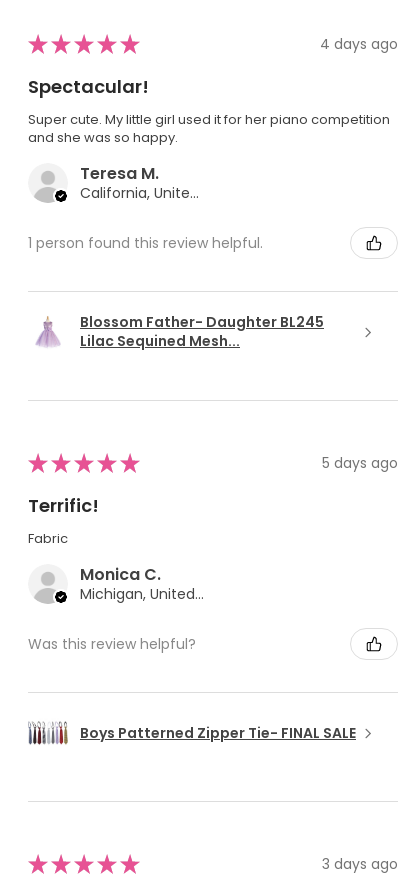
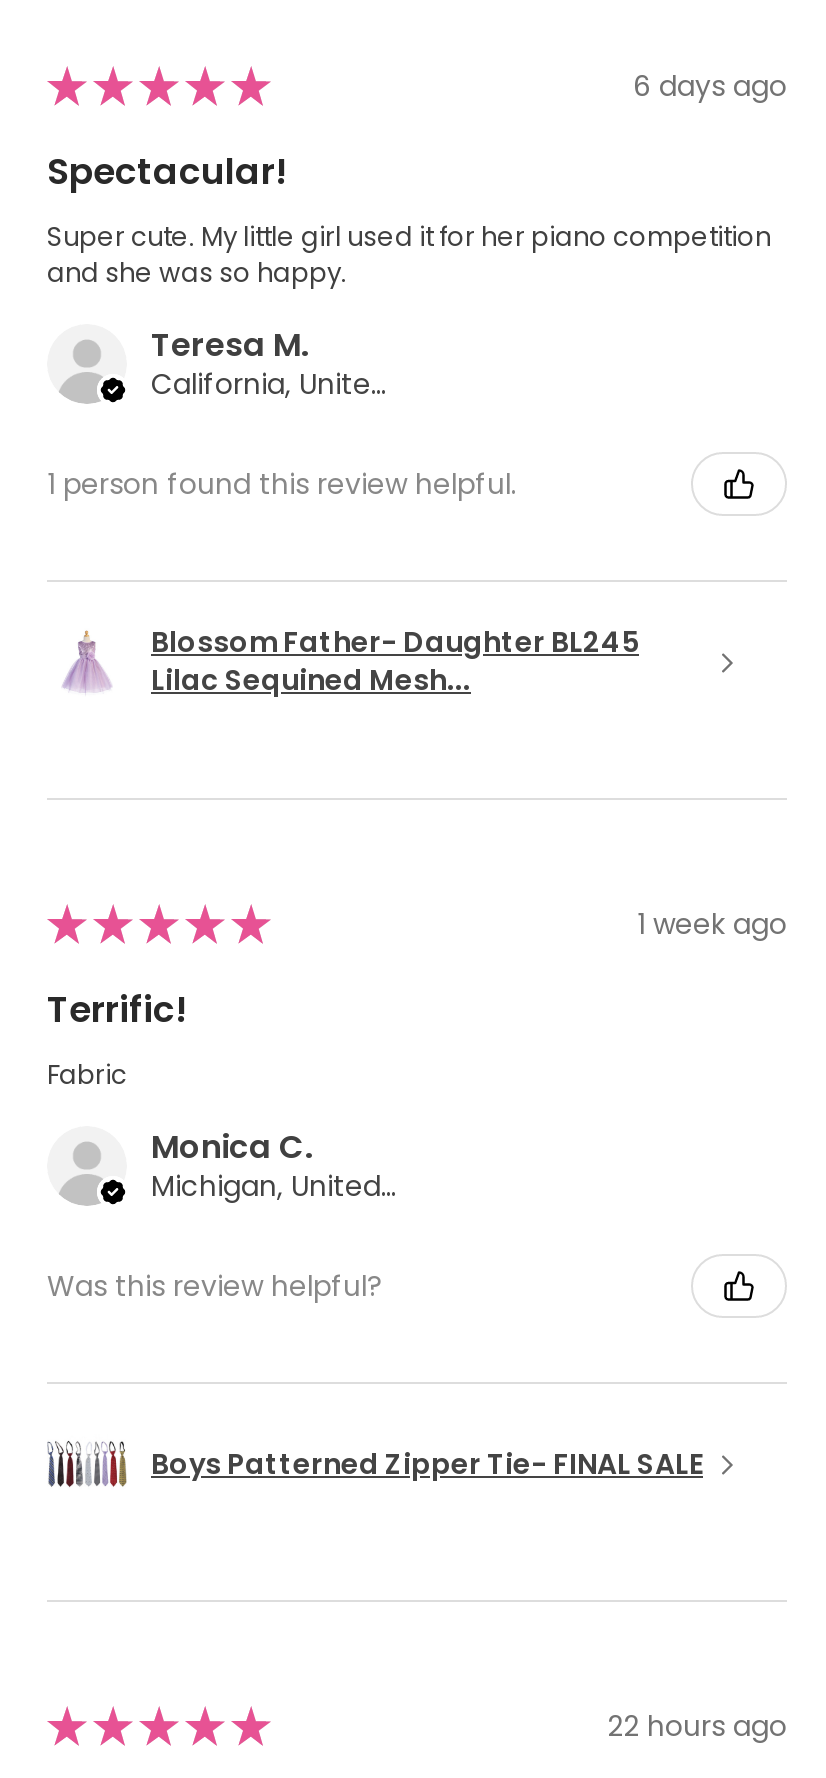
- 4 days ago
+ 6 days ago

- 5 days ago
+ 1 week ago

- 3 days ago
+ 22 hours ago
